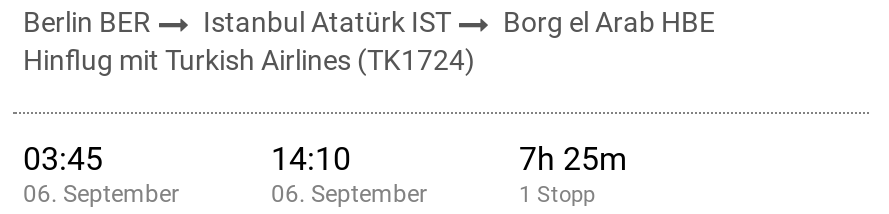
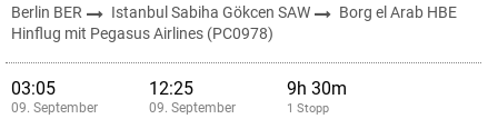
- Istanbul Atatürk IST
+ Istanbul Sabiha Gökcen SAW

- Hinflug mit Turkish Airlines (TK1724)
+ Hinflug mit Pegasus Airlines (PC0978)

- 03:45
- 06. September
+ 03:05
+ 09. September

- 14:10
- 06. September
+ 12:25
+ 09. September

- 7h 25m
+ 9h 30m
